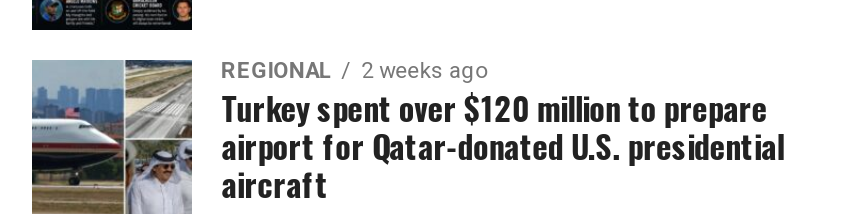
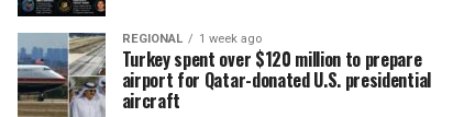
- REGIONAL 2 weeks ago
+ REGIONAL 1 week ago
